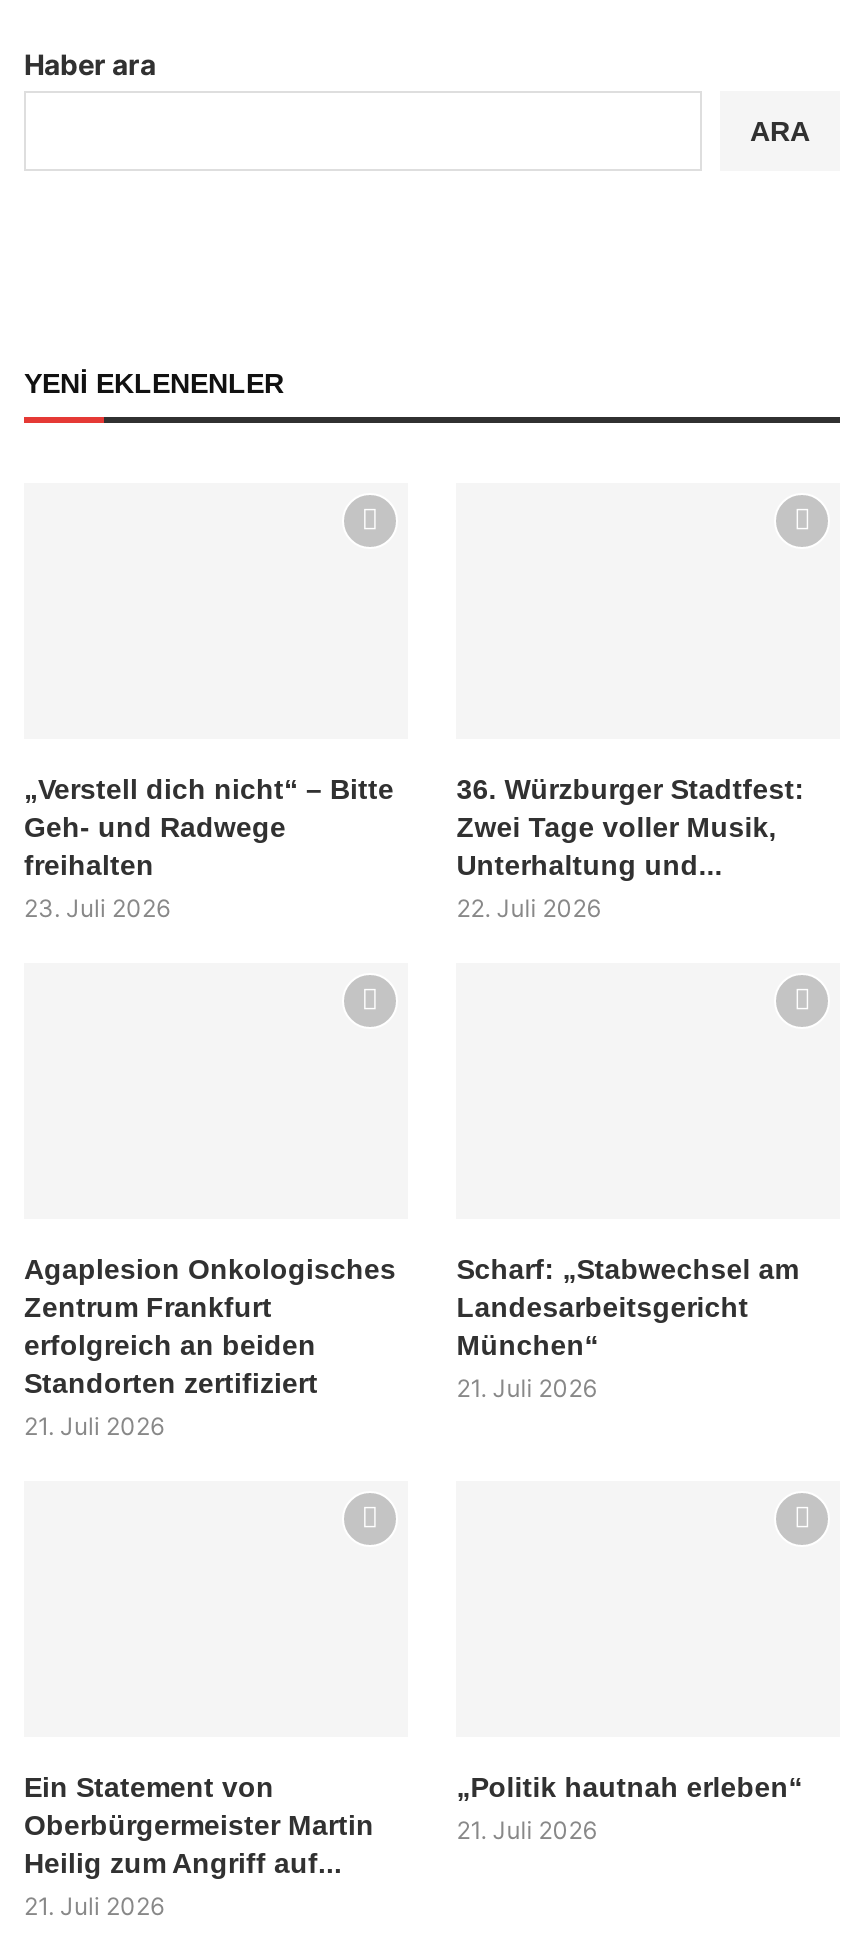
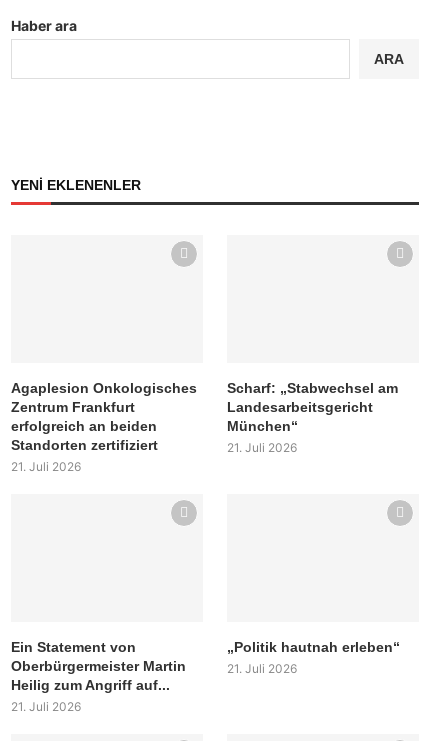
- „Verstell dich nicht“ – Bitte
- Geh- und Radwege
- freihalten
- 23. Juli 2026

- 36. Würzburger Stadtfest:
- Zwei Tage voller Musik,
- Unterhaltung und...
- 22. Juli 2026
